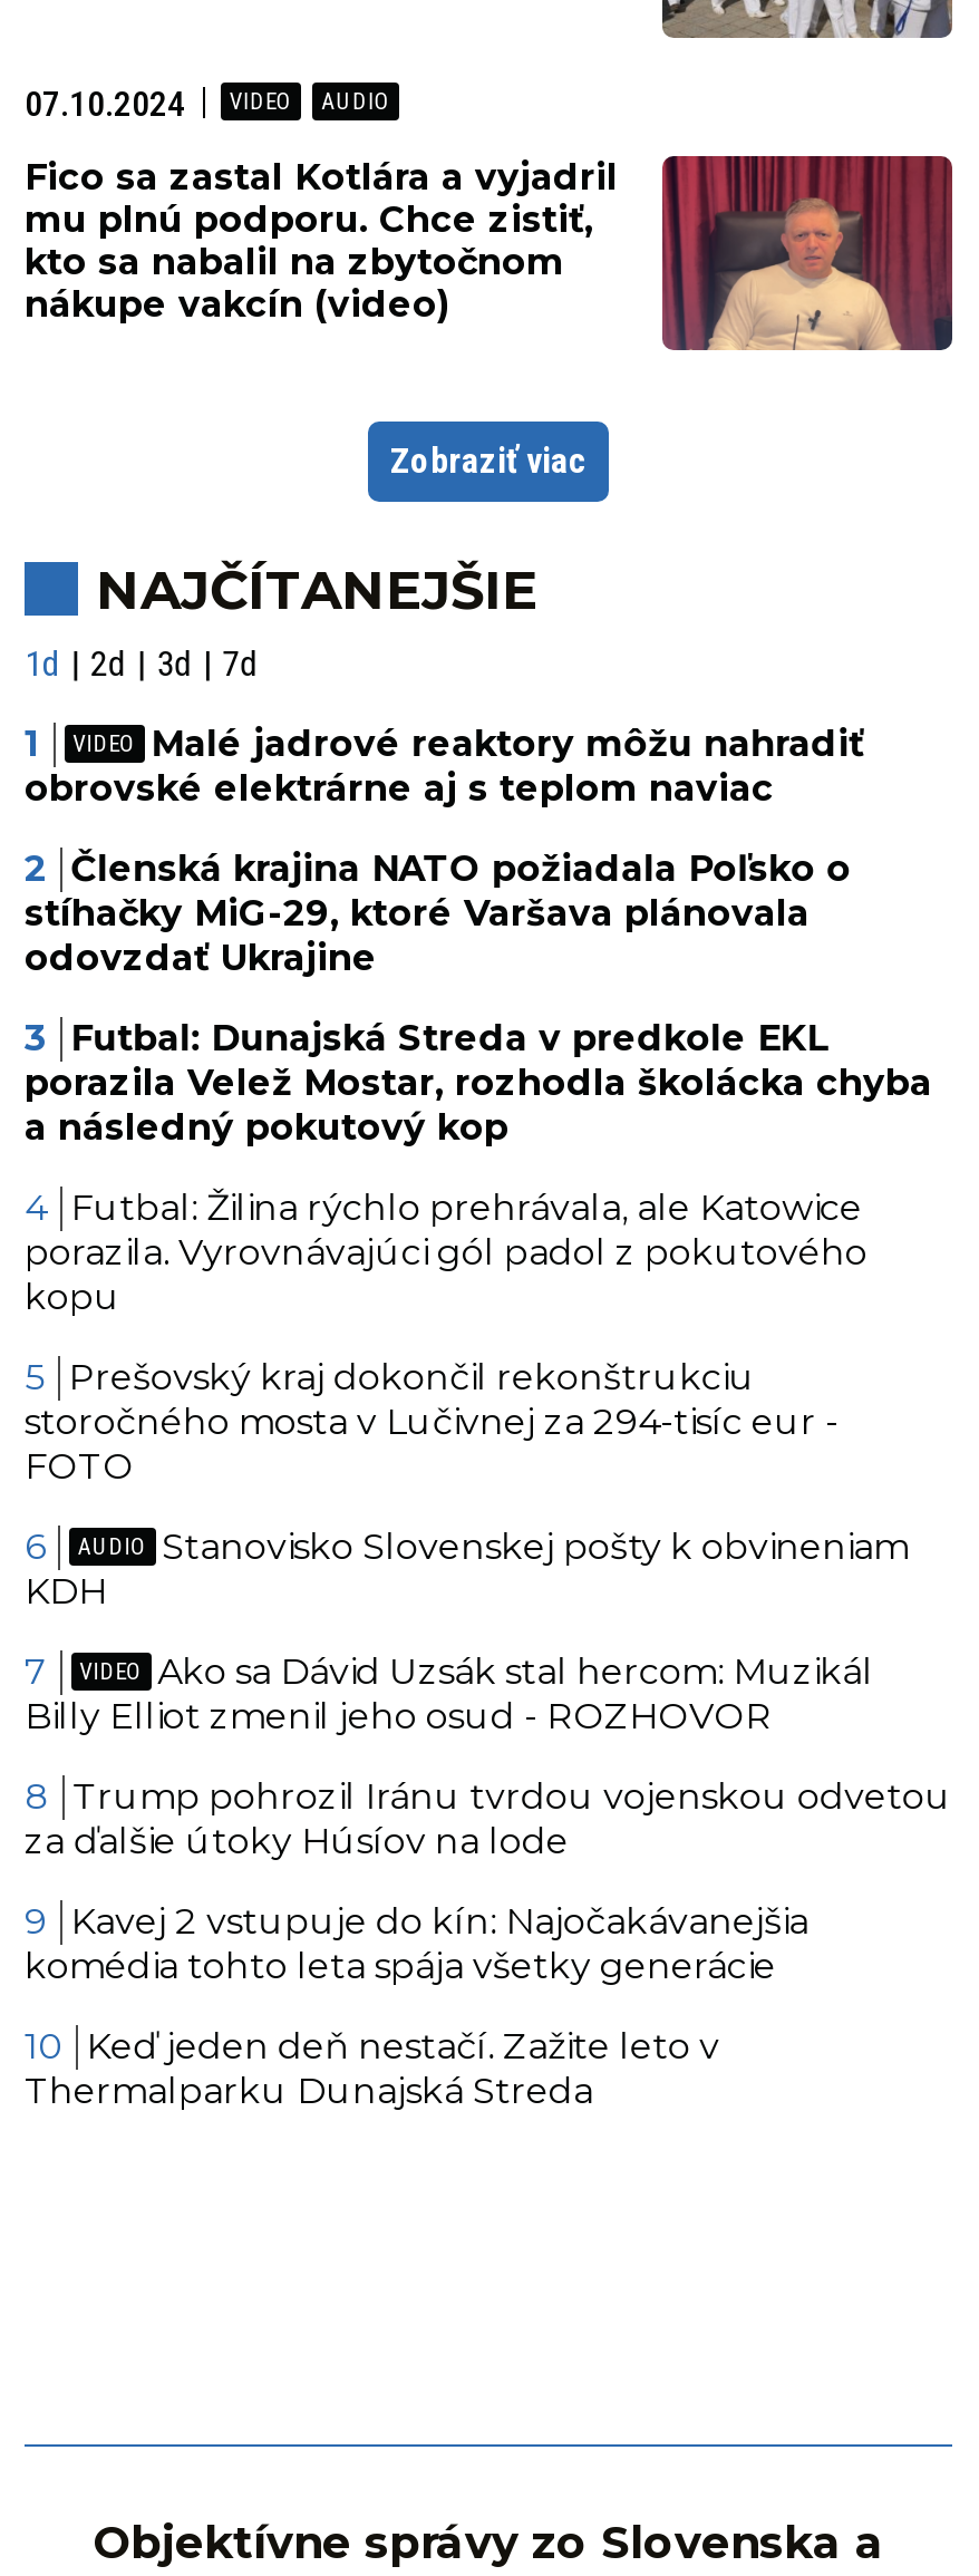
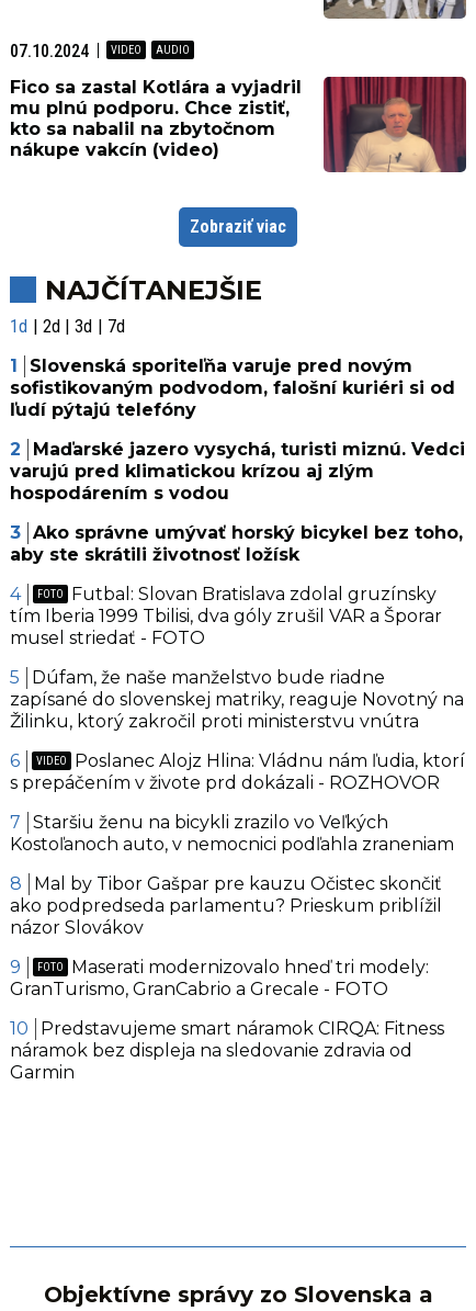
- Malé jadrové reaktory môžu nahradiť
- obrovské elektrárne aj s teplom naviac
+ Slovenská sporiteľňa varuje pred novým
+ sofistikovaným podvodom, falošní kuriéri si od
+ ľudí pýtajú telefóny

- Členská krajina NATO požiadala Poľsko o
- stíhačky MiG-29, ktoré Varšava plánovala
- odovzdať Ukrajine
+ Maďarské jazero vysychá, turisti miznú. Vedci
+ varujú pred klimatickou krízou aj zlým
+ hospodárením s vodou

- Futbal: Dunajská Streda v predkole EKL
- porazila Velež Mostar, rozhodla školácka chyba
- a následný pokutový kop
+ Ako správne umývať horský bicykel bez toho,
+ aby ste skrátili životnosť ložísk

- Futbal: Žilina rýchlo prehrávala, ale Katowice
- porazila. Vyrovnávajúci gól padol z pokutového
- kopu
+ Futbal: Slovan Bratislava zdolal gruzínsky
+ tím Iberia 1999 Tbilisi, dva góly zrušil VAR a Šporar
+ musel striedať - FOTO

- Prešovský kraj dokončil rekonštrukciu
- storočného mosta v Lučivnej za 294-tisíc eur -
- FOTO
+ Dúfam, že naše manželstvo bude riadne
+ zapísané do slovenskej matriky, reaguje Novotný na
+ Žilinku, ktorý zakročil proti ministerstvu vnútra

- Stanovisko Slovenskej pošty k obvineniam
- KDH
+ Poslanec Alojz Hlina: Vládnu nám ľudia, ktorí
+ s prepáčením v živote prd dokázali - ROZHOVOR

- Ako sa Dávid Uzsák stal hercom: Muzikál
- Billy Elliot zmenil jeho osud - ROZHOVOR
+ Staršiu ženu na bicykli zrazilo vo Veľkých
+ Kostoľanoch auto, v nemocnici podľahla zraneniam

- Trump pohrozil Iránu tvrdou vojenskou odvetou
- za ďalšie útoky Húsíov na lode
+ Mal by Tibor Gašpar pre kauzu Očistec skončiť
+ ako podpredseda parlamentu? Prieskum priblížil
+ názor Slovákov

- Kavej 2 vstupuje do kín: Najočakávanejšia
- komédia tohto leta spája všetky generácie
+ Maserati modernizovalo hneď tri modely:
+ GranTurismo, GranCabrio a Grecale - FOTO

- Keď jeden deň nestačí. Zažite leto v
- Thermalparku Dunajská Streda
+ Predstavujeme smart náramok CIRQA: Fitness
+ náramok bez displeja na sledovanie zdravia od
+ Garmin
